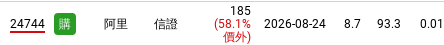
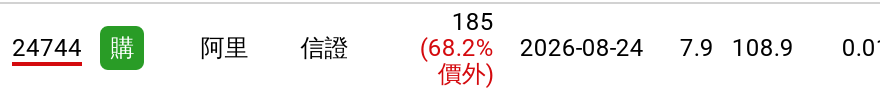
- (58.1%
+ (68.2%

- 8.7
+ 7.9

- 93.3
+ 108.9
